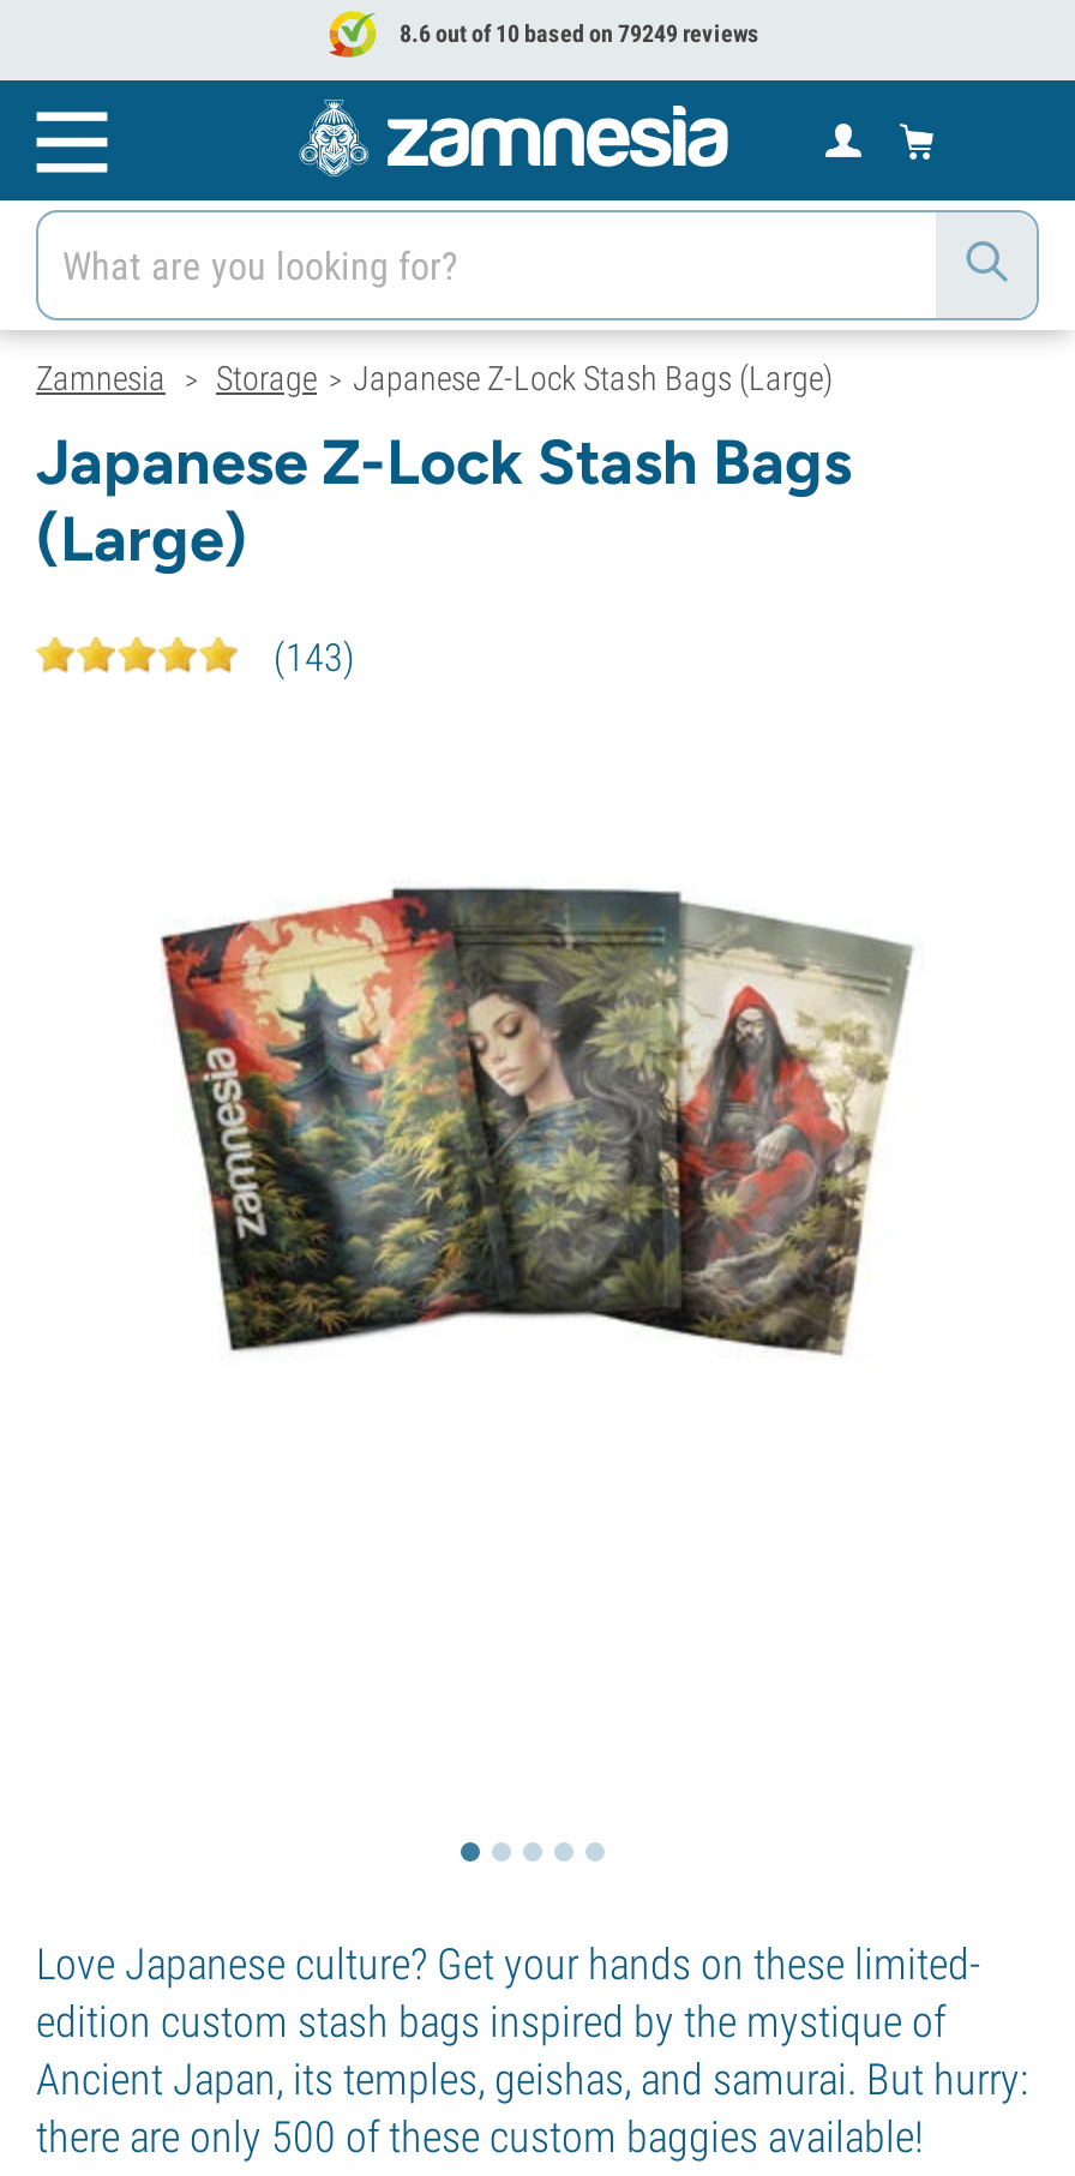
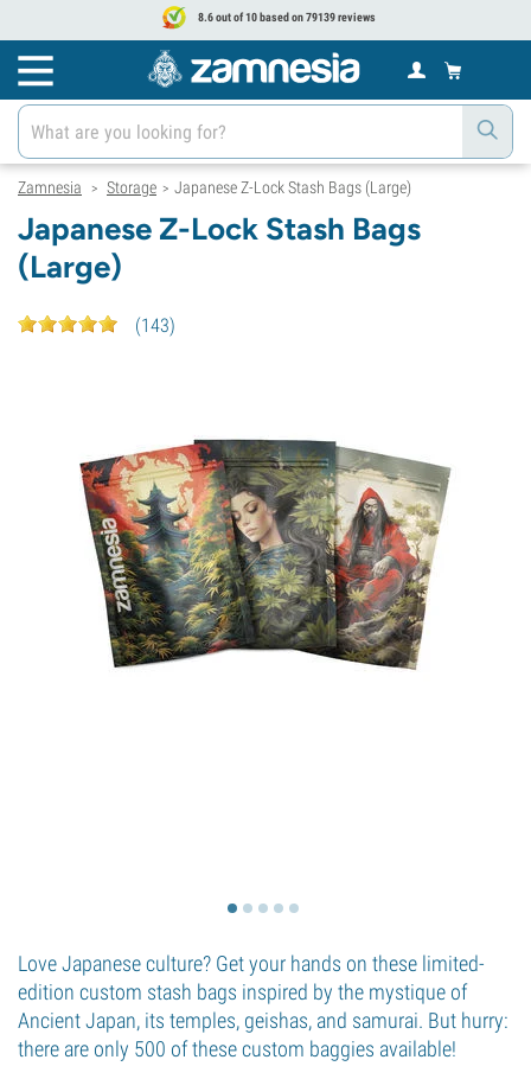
- 8.6 out of 10 based on 79249 reviews
+ 8.6 out of 10 based on 79139 reviews
